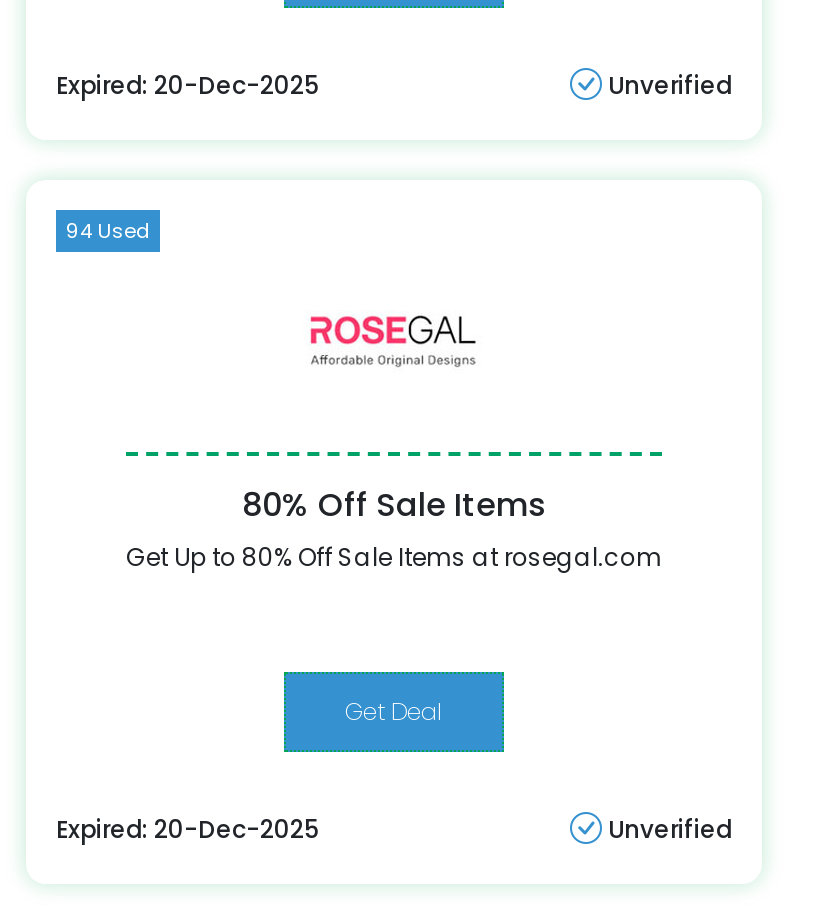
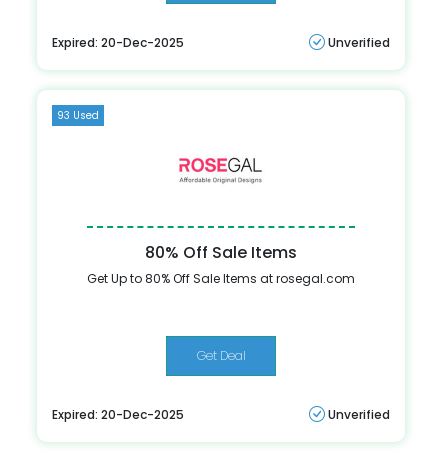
- 94 Used
+ 93 Used
